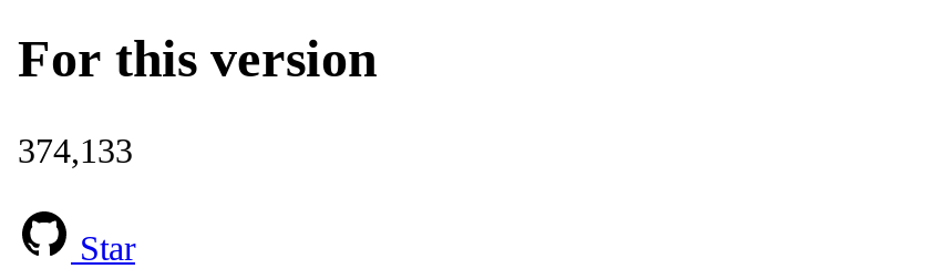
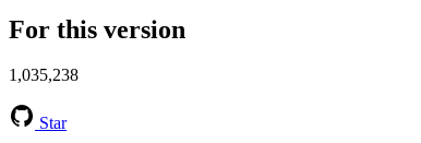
- 374,133
+ 1,035,238
